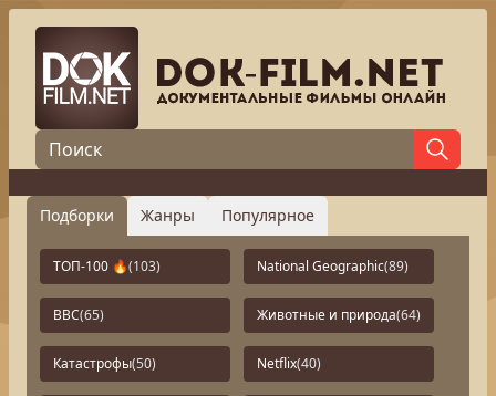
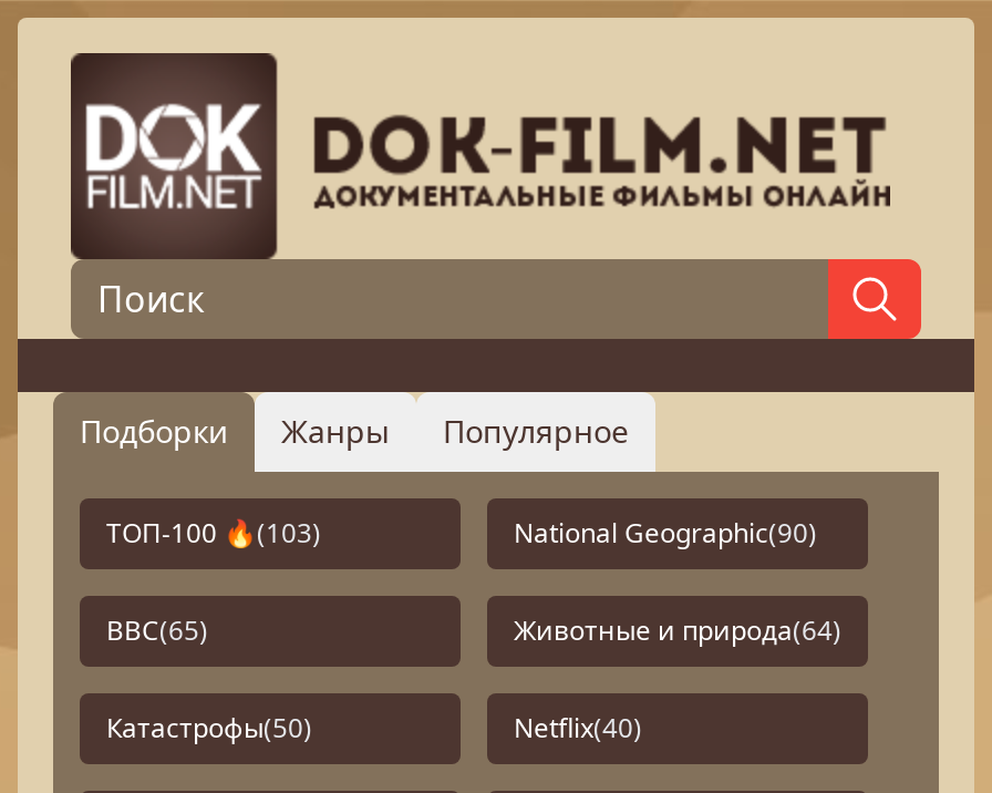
- National Geographic(89)
+ National Geographic(90)
